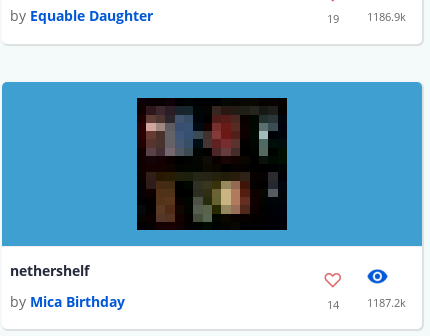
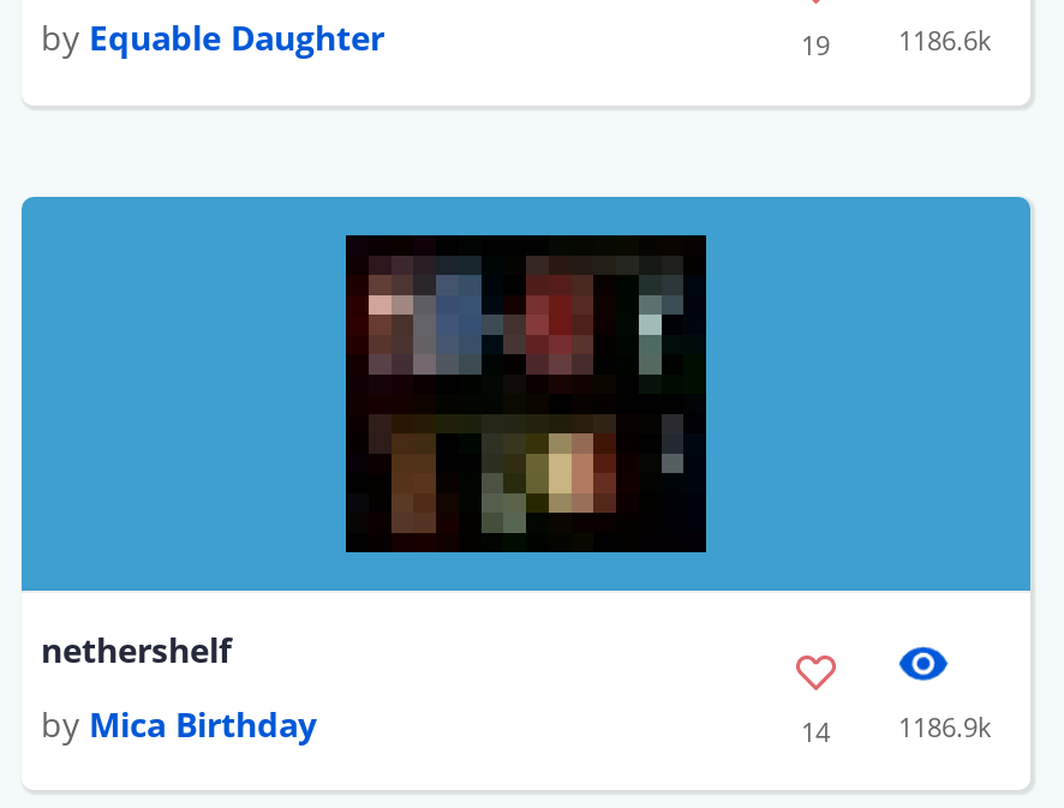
- 19 1186.9k
+ 19 1186.6k

- 14 1187.2k
+ 14 1186.9k
